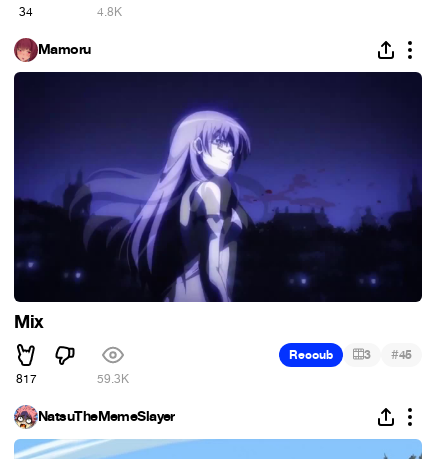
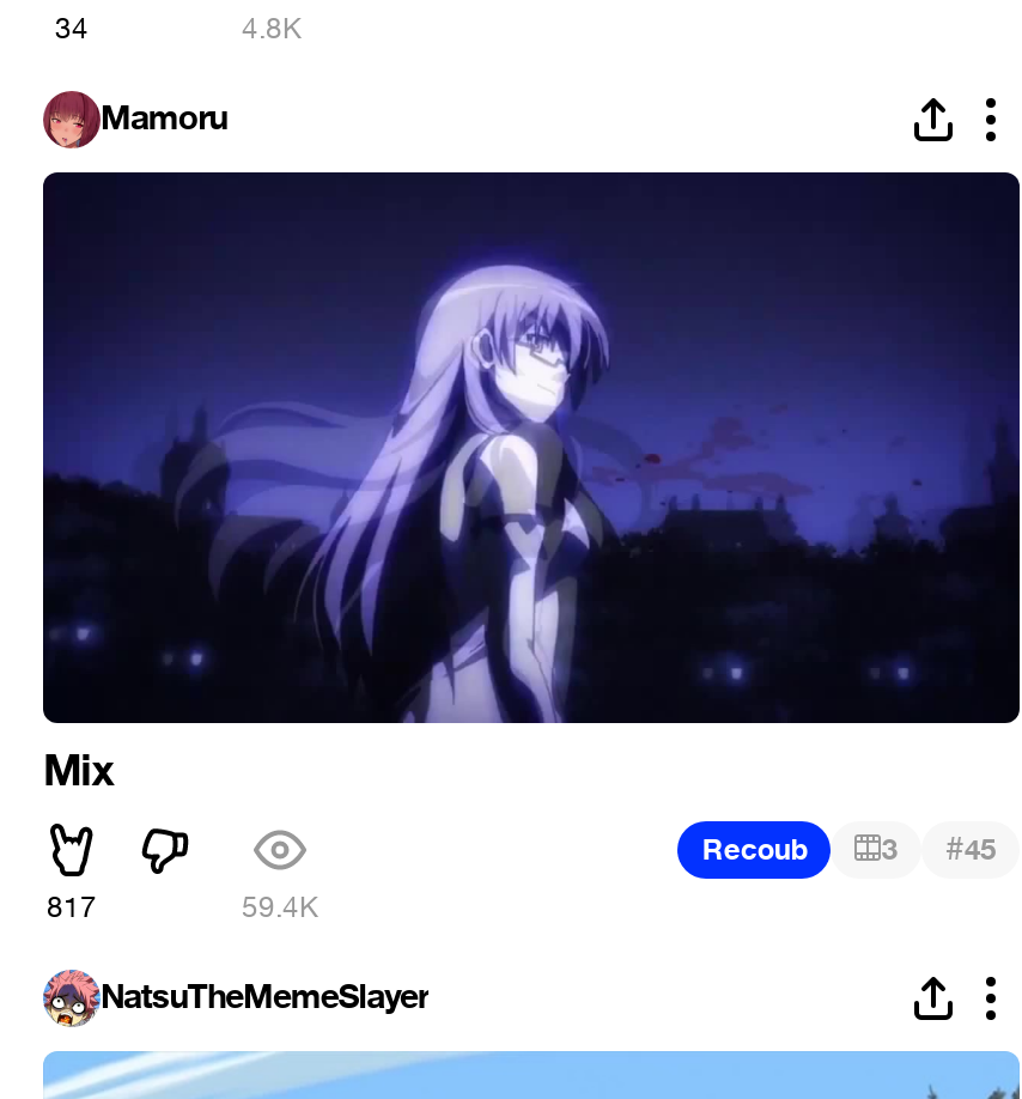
- 59.3K
+ 59.4K
